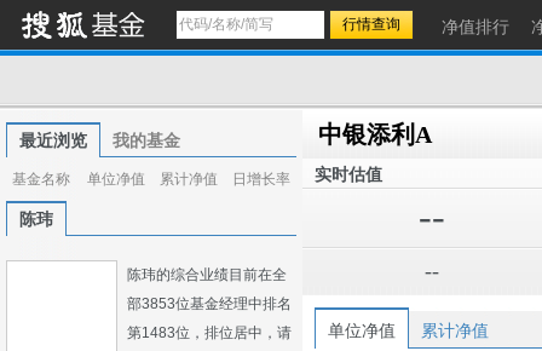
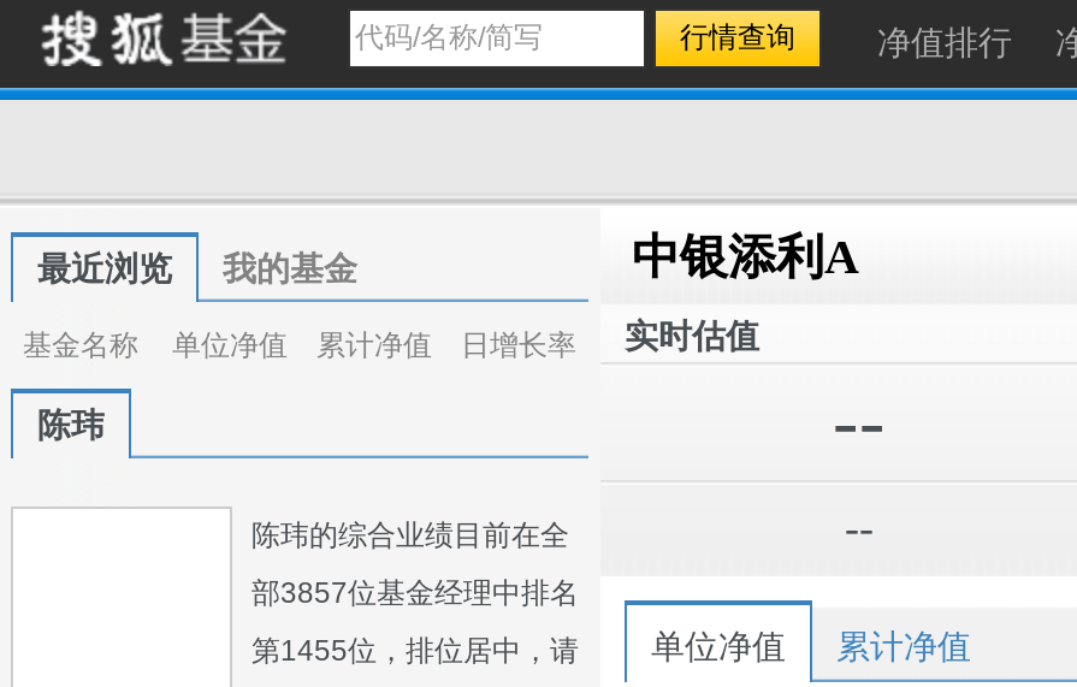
- 部3853位基金经理中排名
+ 部3857位基金经理中排名

- 第1483位，排位居中，请
+ 第1455位，排位居中，请
